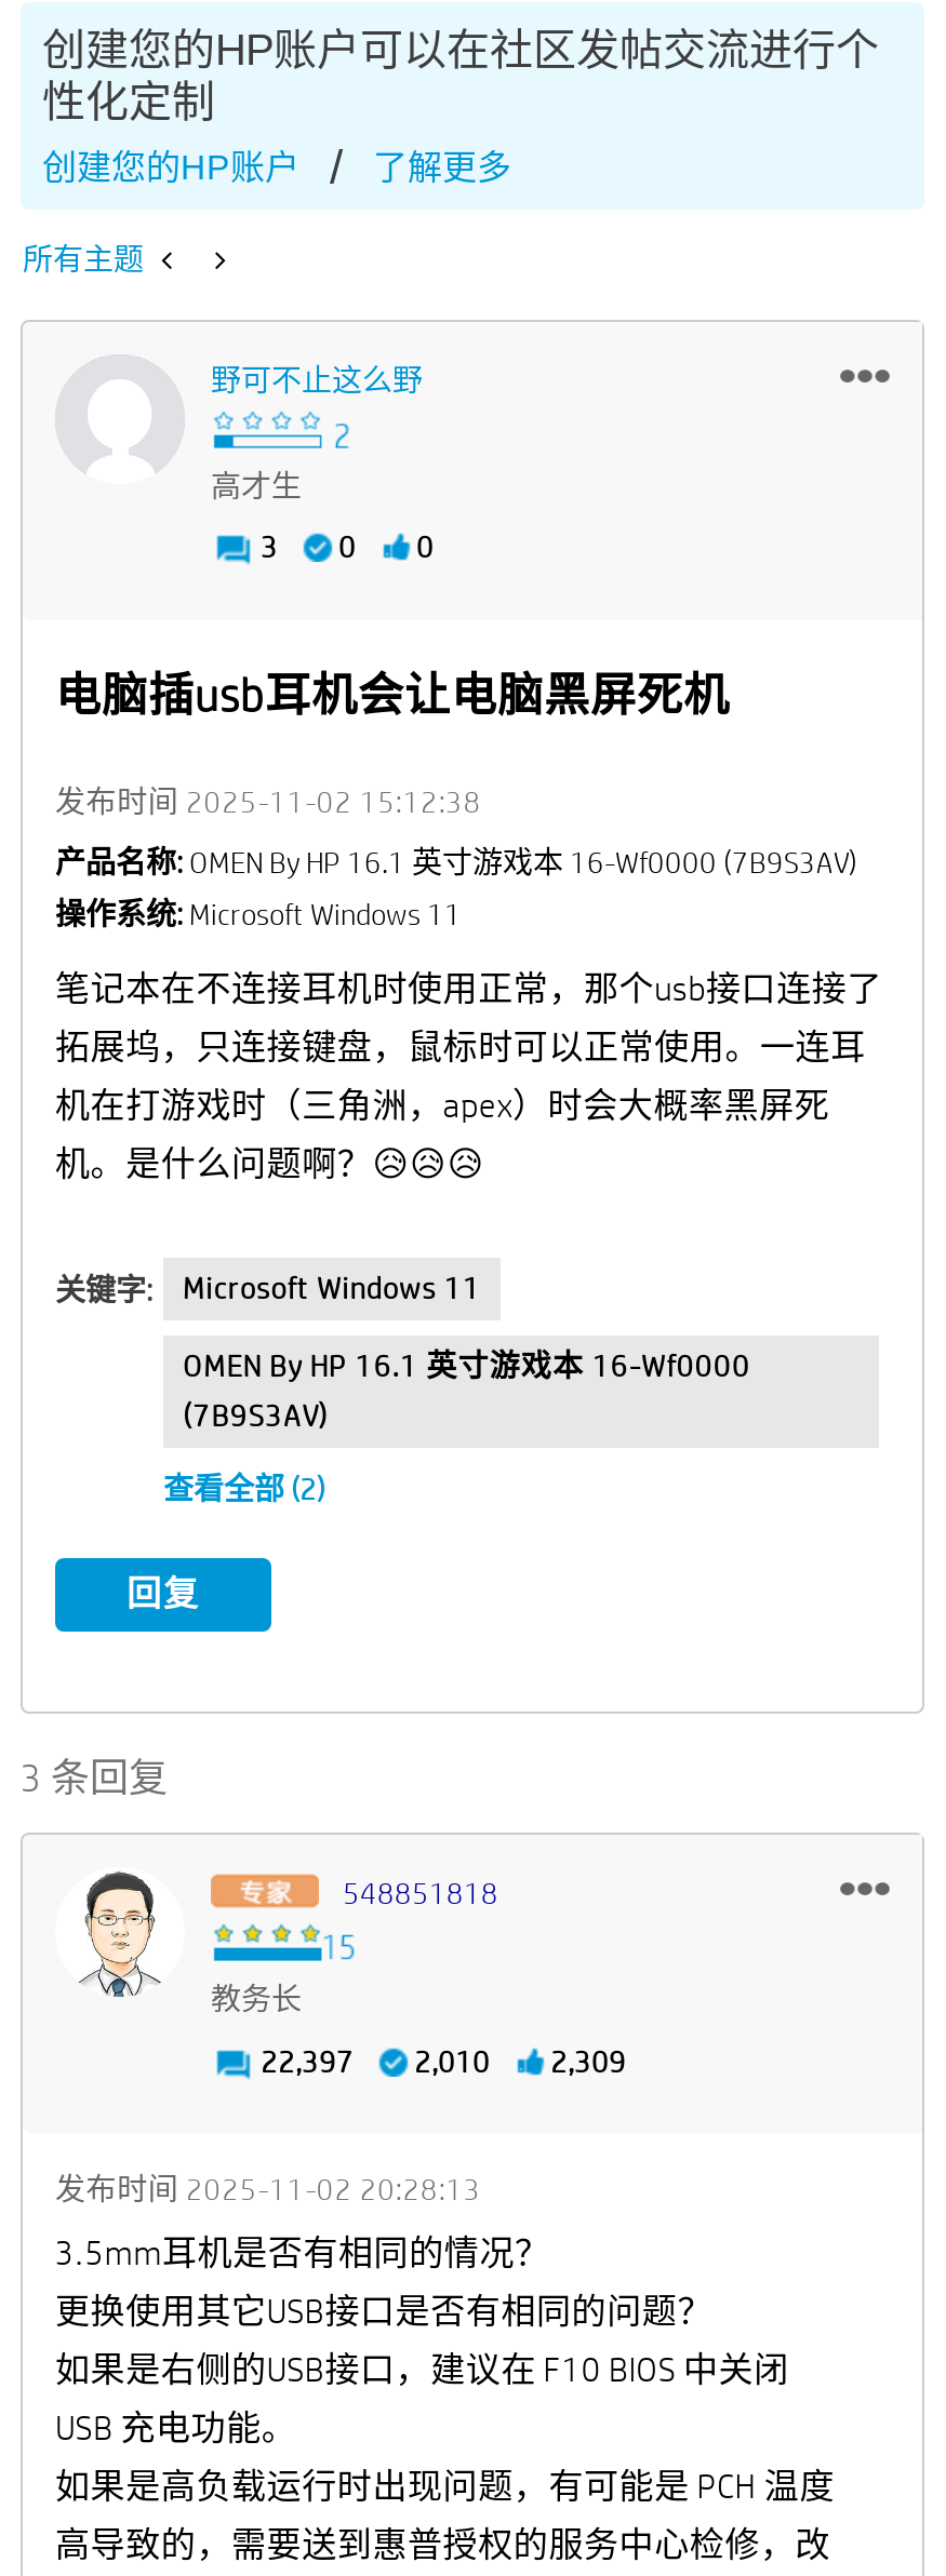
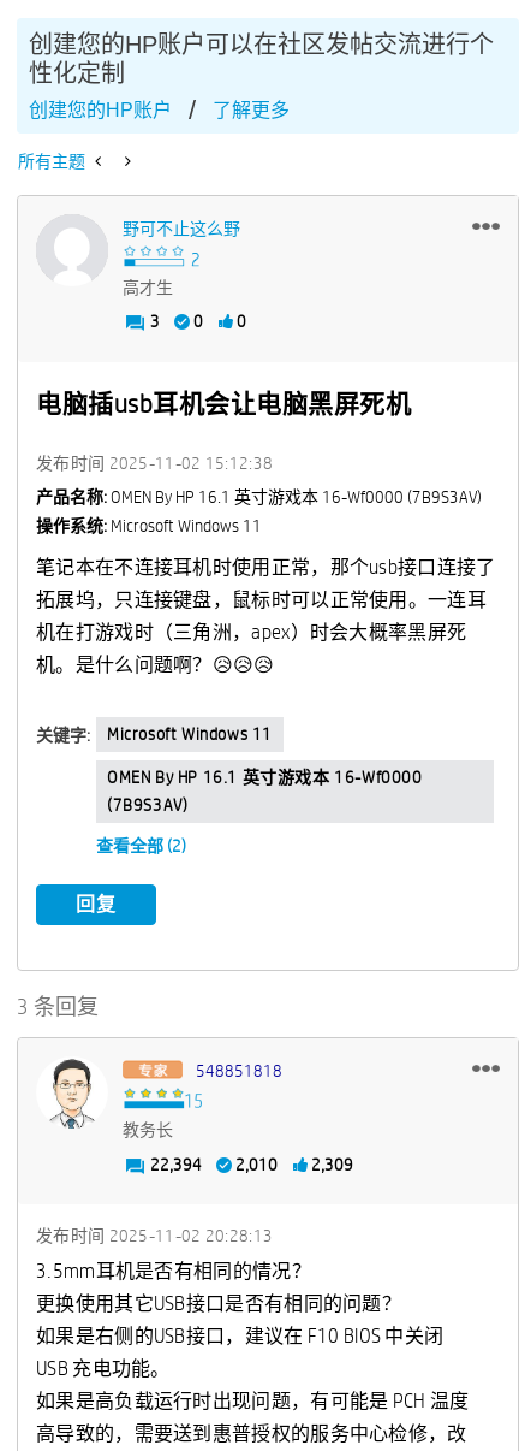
- 22,397 2,010 2,309
+ 22,394 2,010 2,309
